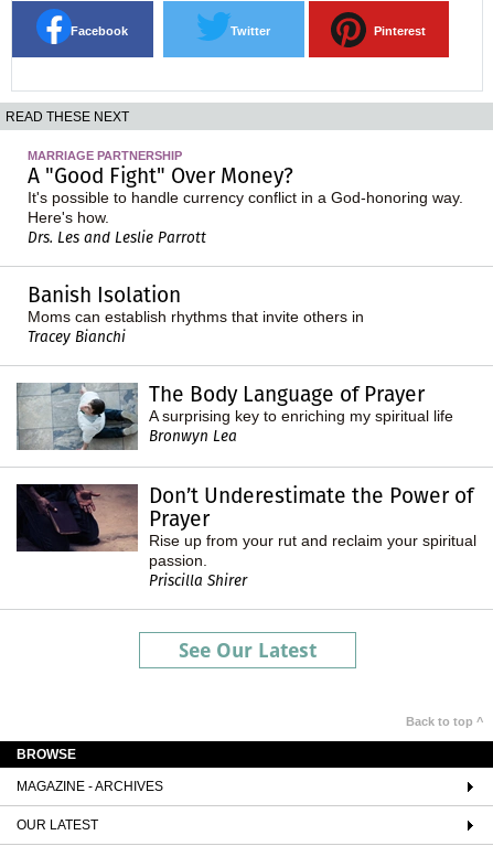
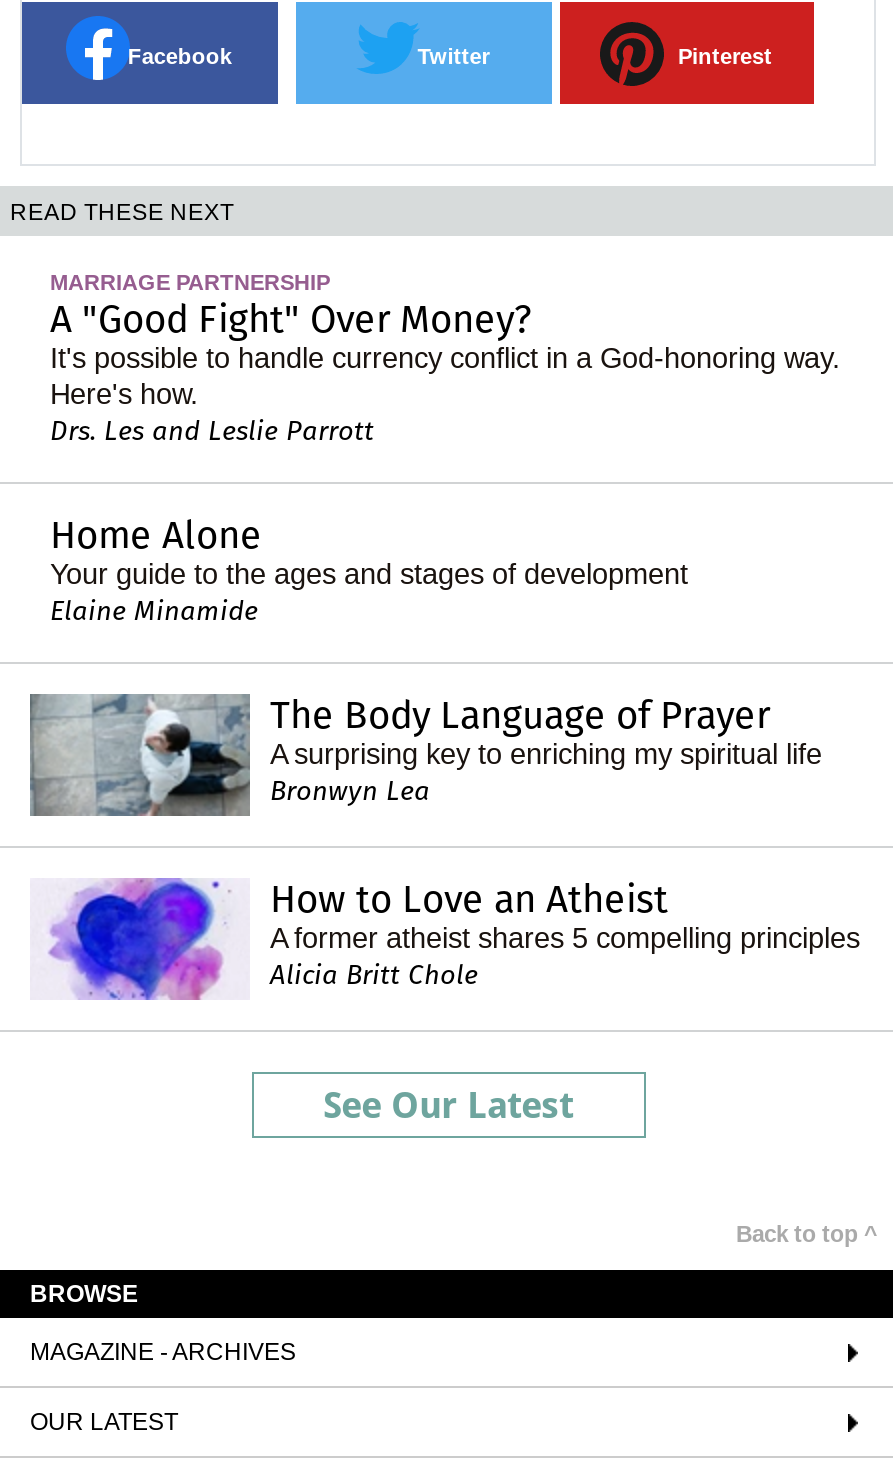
- Banish Isolation
- Moms can establish rhythms that invite others in
- Tracey Bianchi
+ Home Alone
+ Your guide to the ages and stages of development
+ Elaine Minamide

- [image]
- Don’t Underestimate the Power of
- Prayer
- Rise up from your rut and reclaim your spiritual
- passion.
- Priscilla Shirer
+ [image]
+ How to Love an Atheist
+ A former atheist shares 5 compelling principles
+ Alicia Britt Chole
